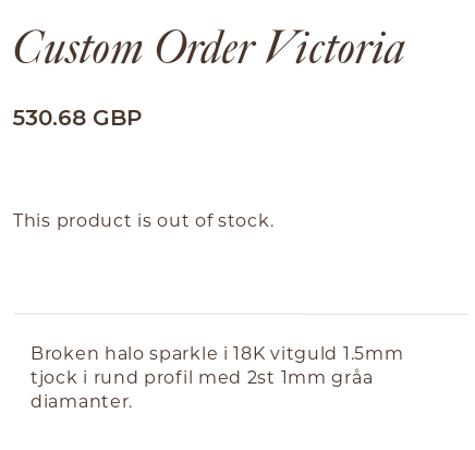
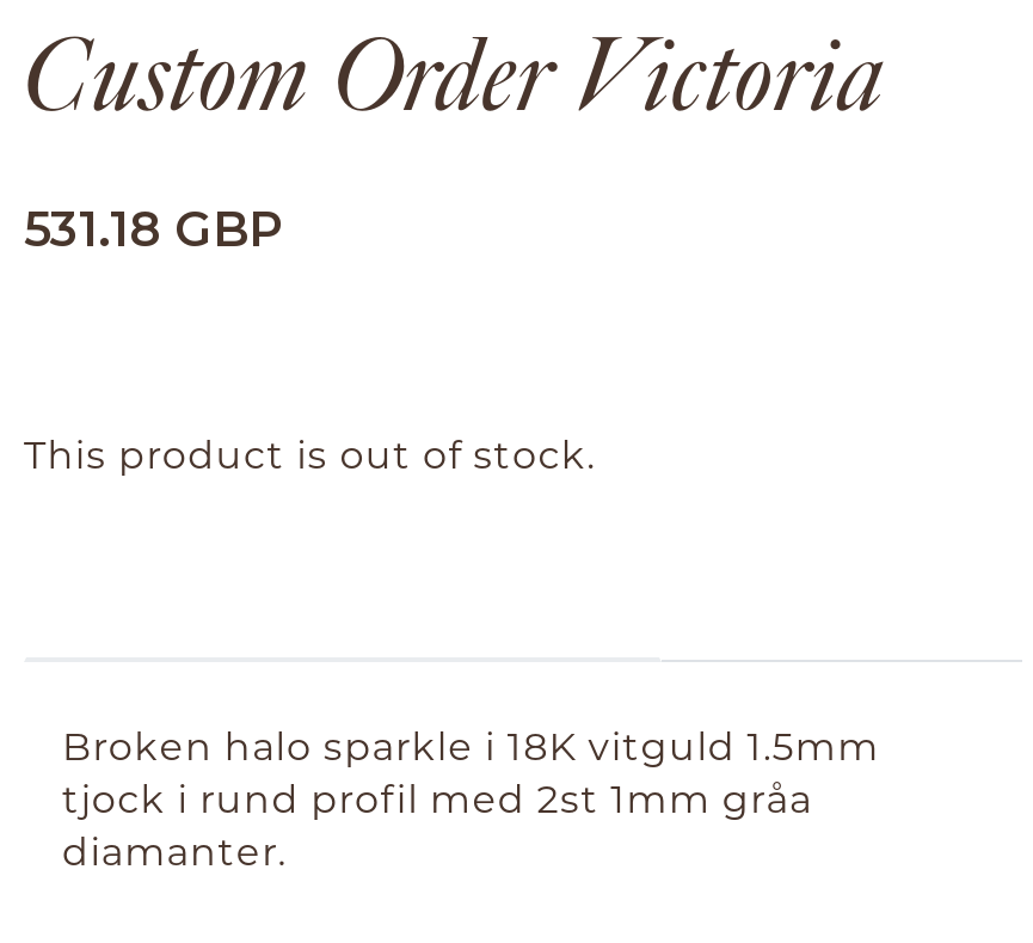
- 530.68 GBP
+ 531.18 GBP
